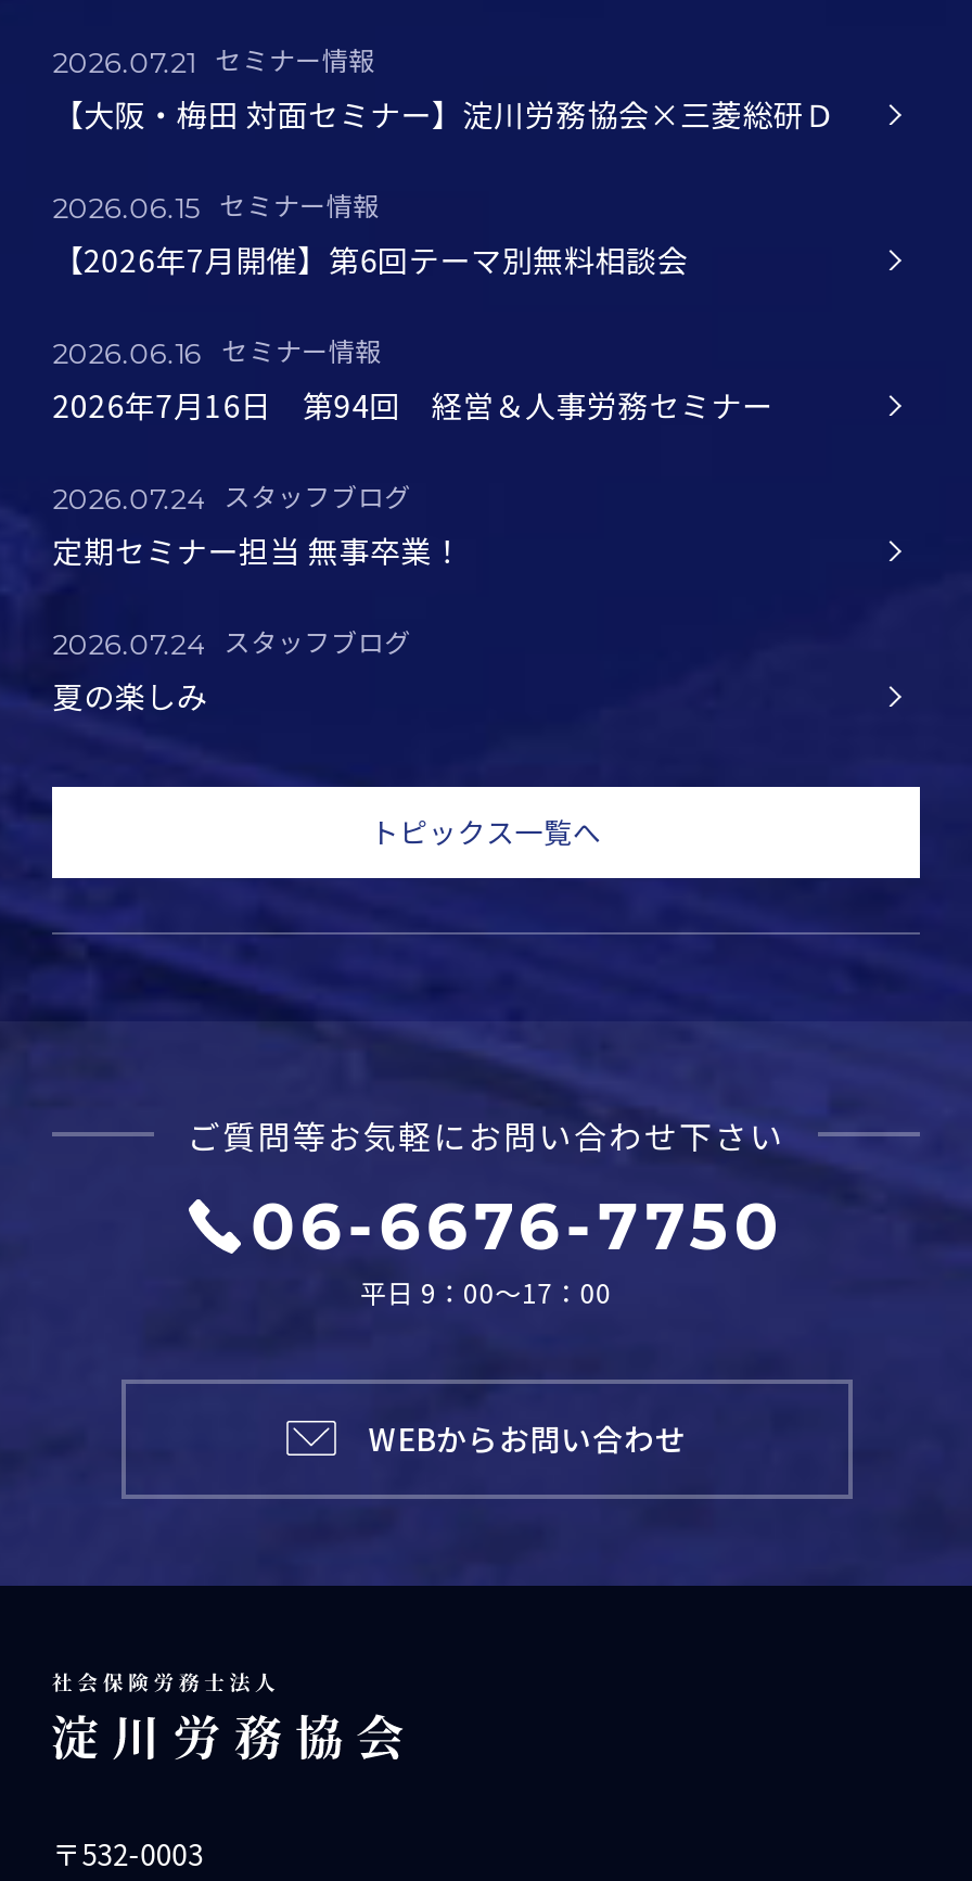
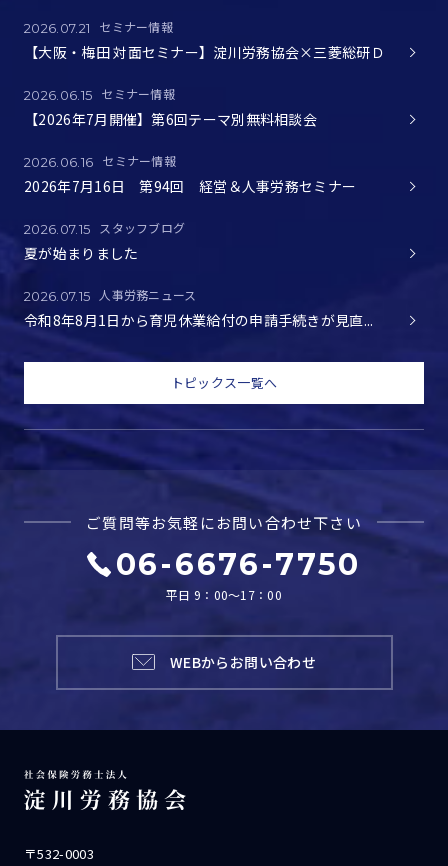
- 2026.07.24 スタッフブログ
- 定期セミナー担当 無事卒業！
+ 2026.07.15 スタッフブログ
+ 夏が始まりました

- 2026.07.24 スタッフブログ
- 夏の楽しみ
+ 2026.07.15 人事労務ニュース
+ 令和8年8月1日から育児休業給付の申請手続きが見直...
